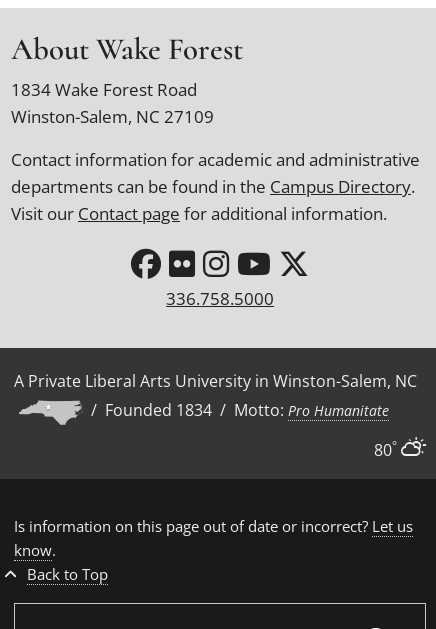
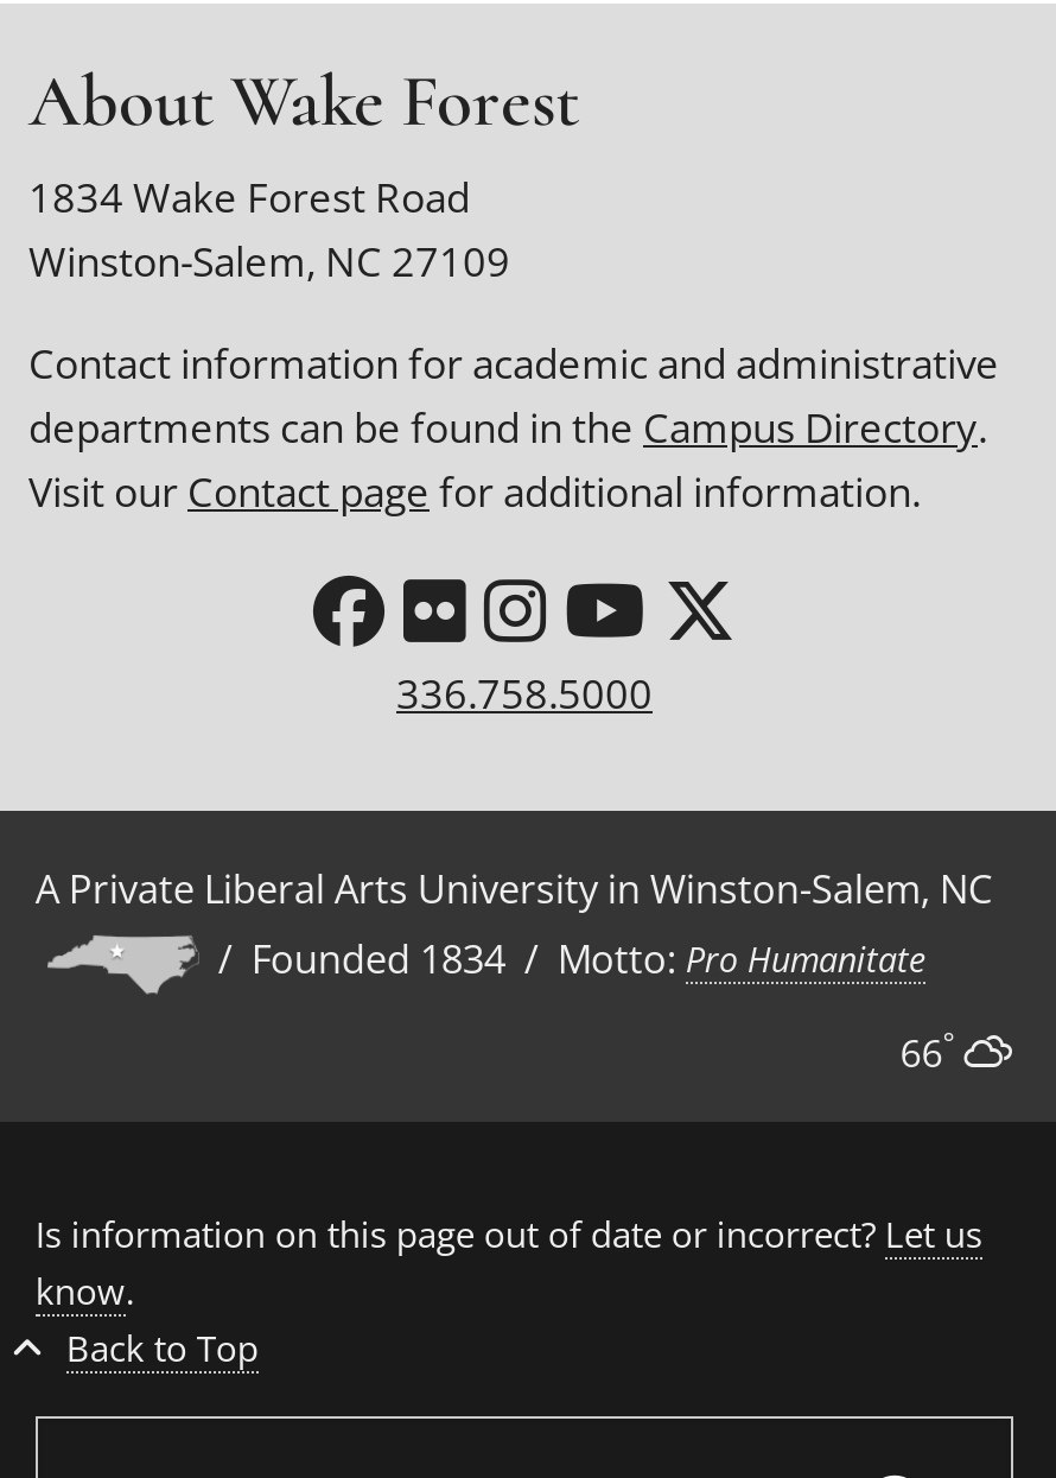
- 80°
+ 66°
